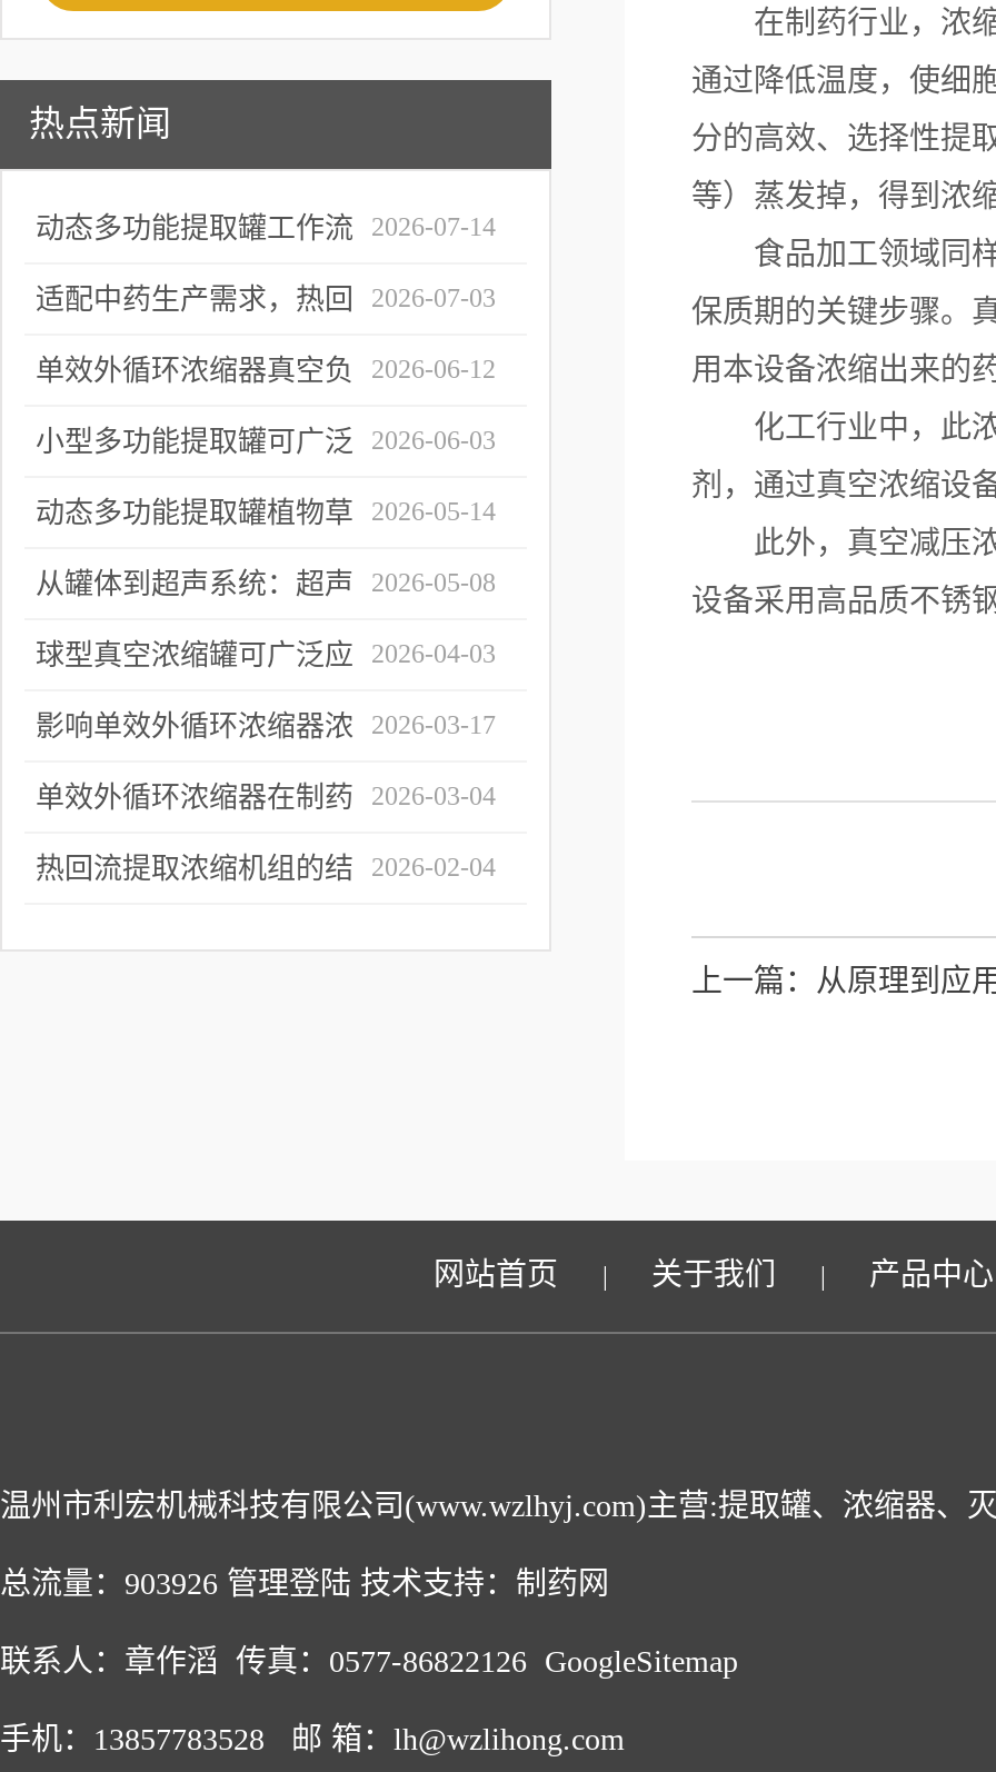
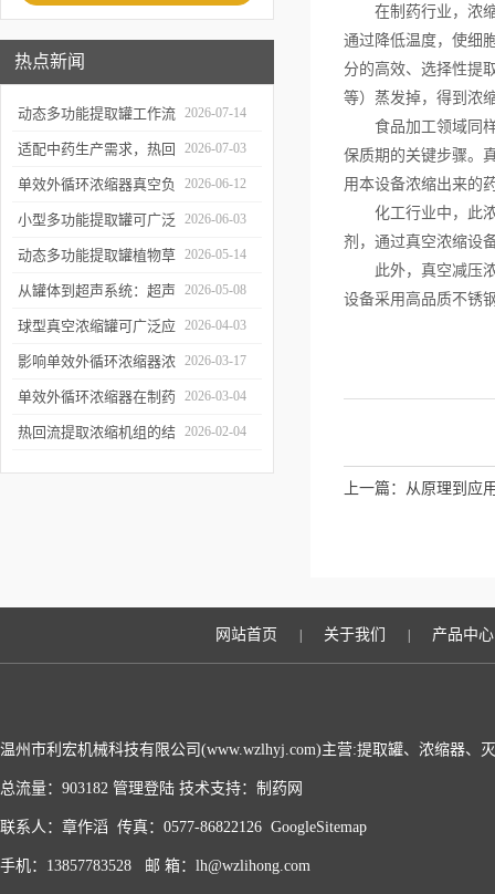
- 总流量：903926管理登陆技术支持：制药网
+ 总流量：903182管理登陆技术支持：制药网
